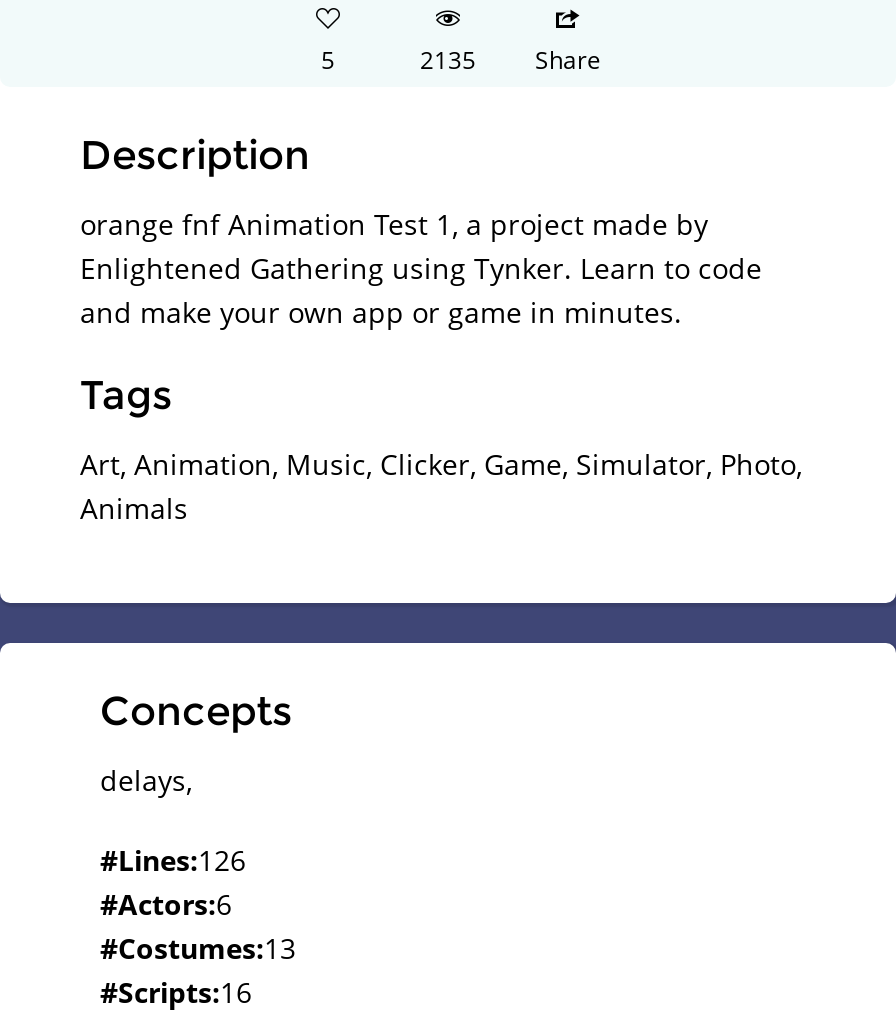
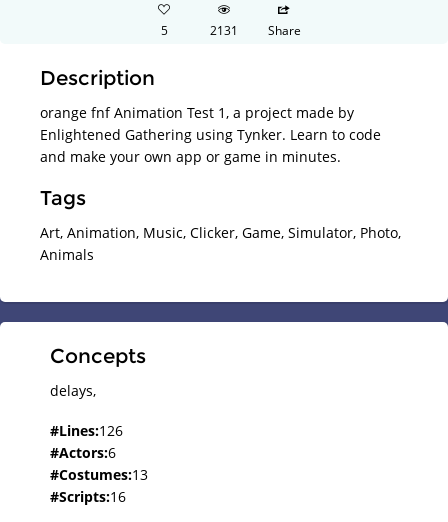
- 2135 Share
+ 2131 Share
